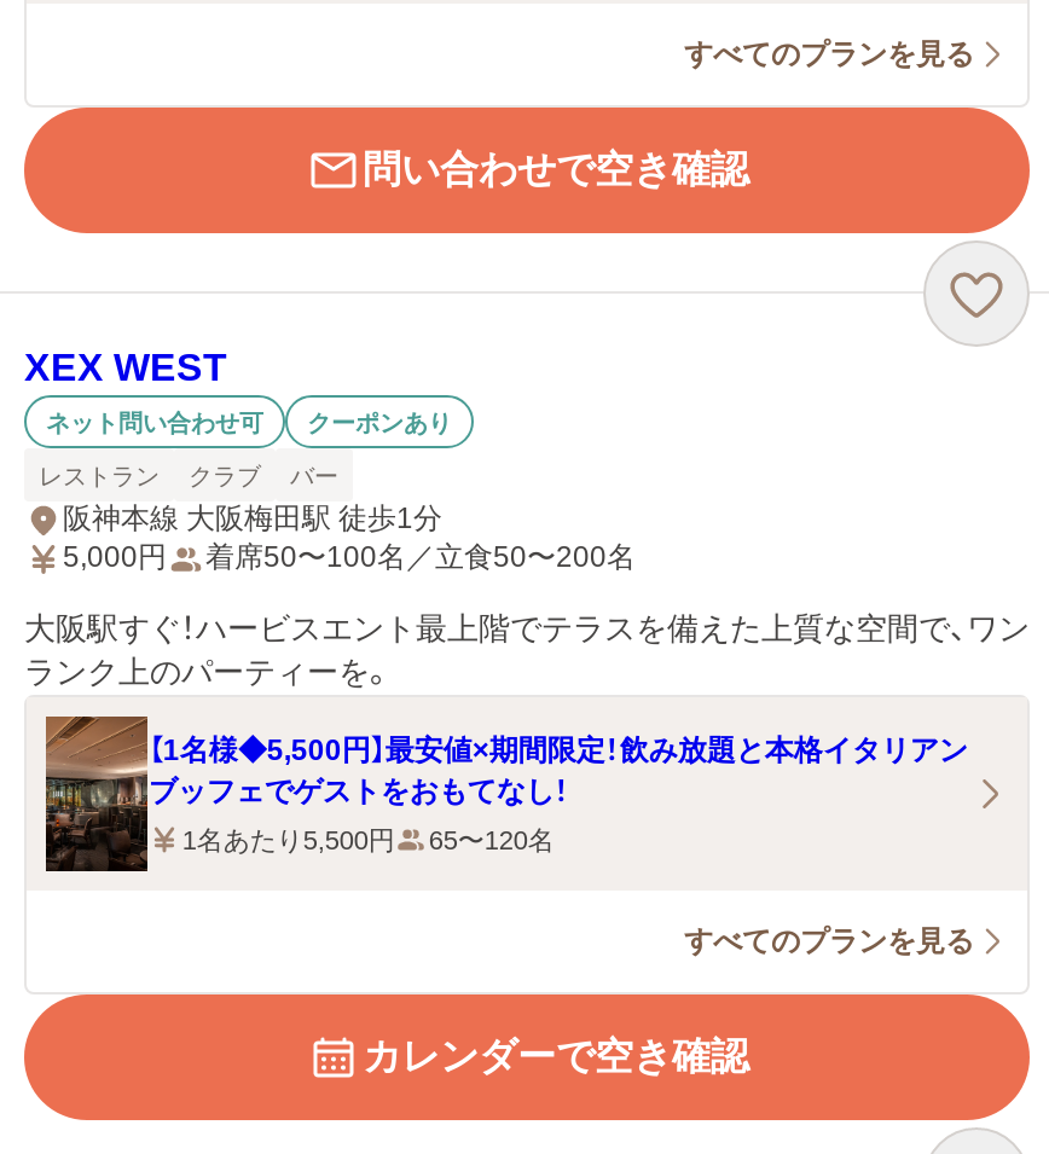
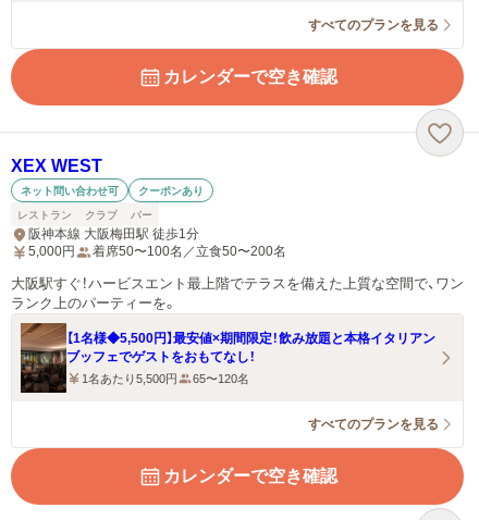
- 問い合わせで空き確認
+ カレンダーで空き確認
